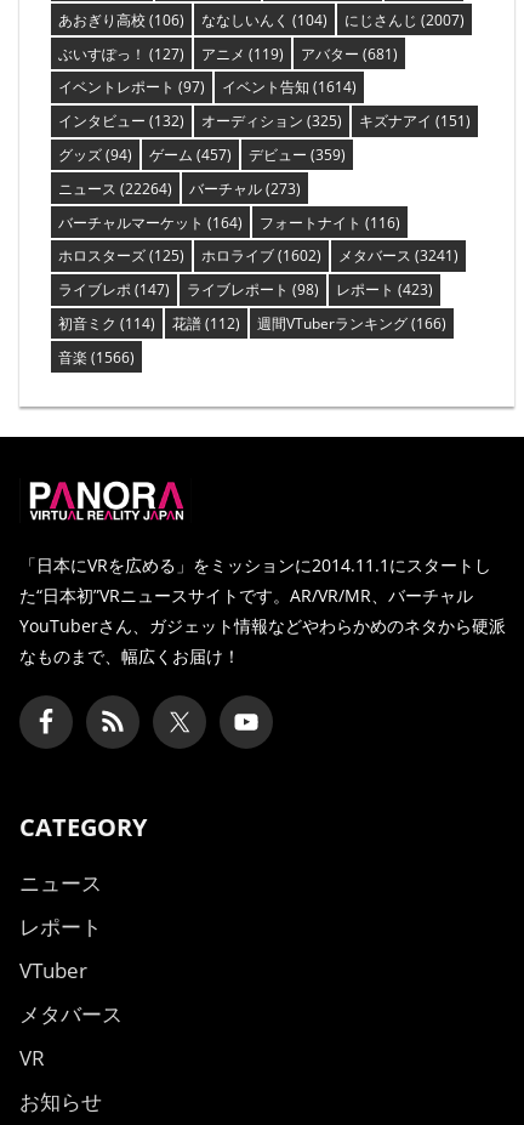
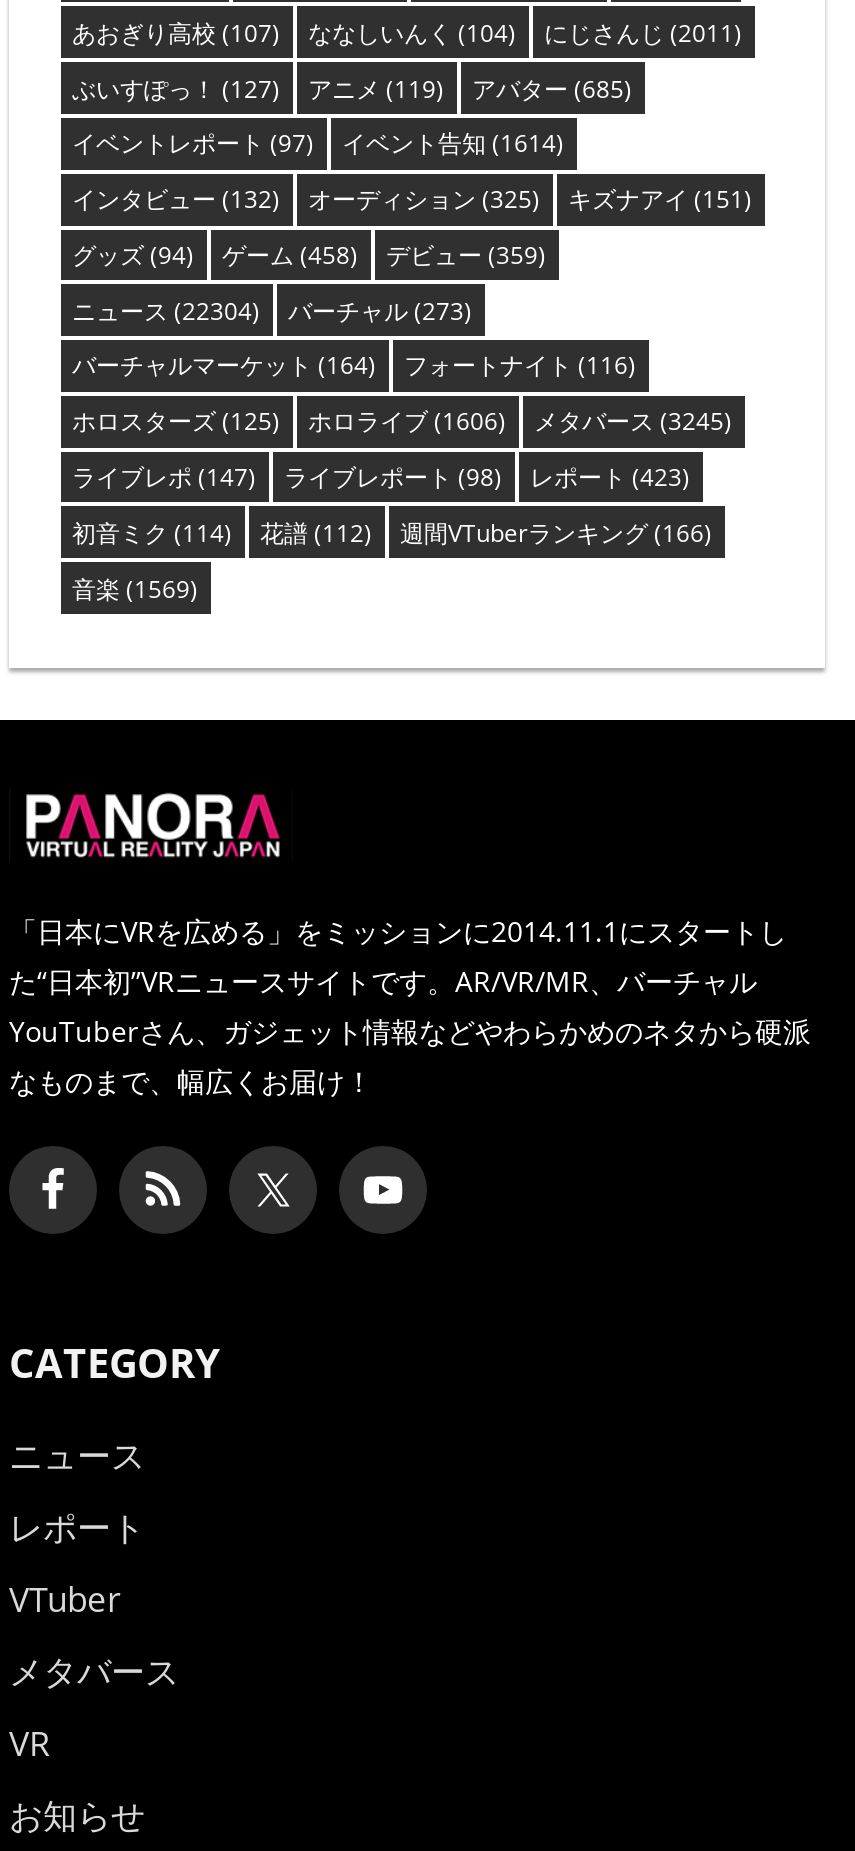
- あおぎり高校(106)
+ あおぎり高校(107)

- にじさんじ(2007)
+ にじさんじ(2011)

- ぶいすぽっ！(127) アニメ(119) アバター(681)
+ ぶいすぽっ！(127) アニメ(119) アバター(685)

- グッズ(94) ゲーム(457) デビュー(359)
+ グッズ(94) ゲーム(458) デビュー(359)

- ニュース(22264) バーチャル(273)
+ ニュース(22304) バーチャル(273)

- ホロライブ(1602)
+ ホロライブ(1606)

- メタバース(3241)
+ メタバース(3245)

- 音楽(1566)
+ 音楽(1569)
